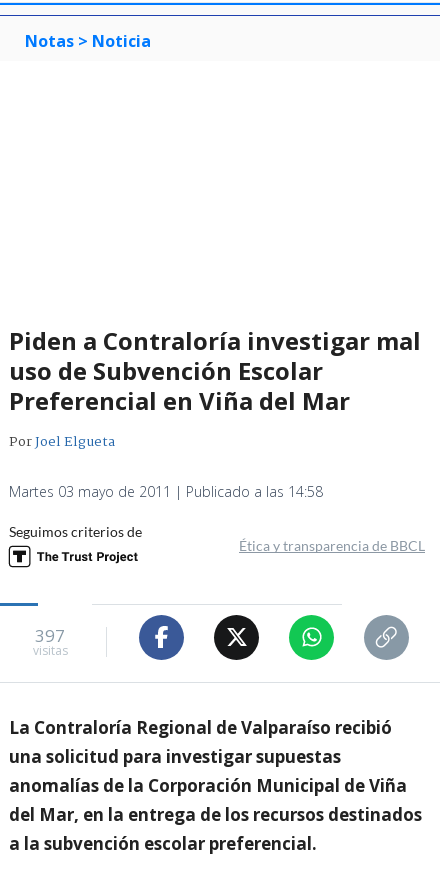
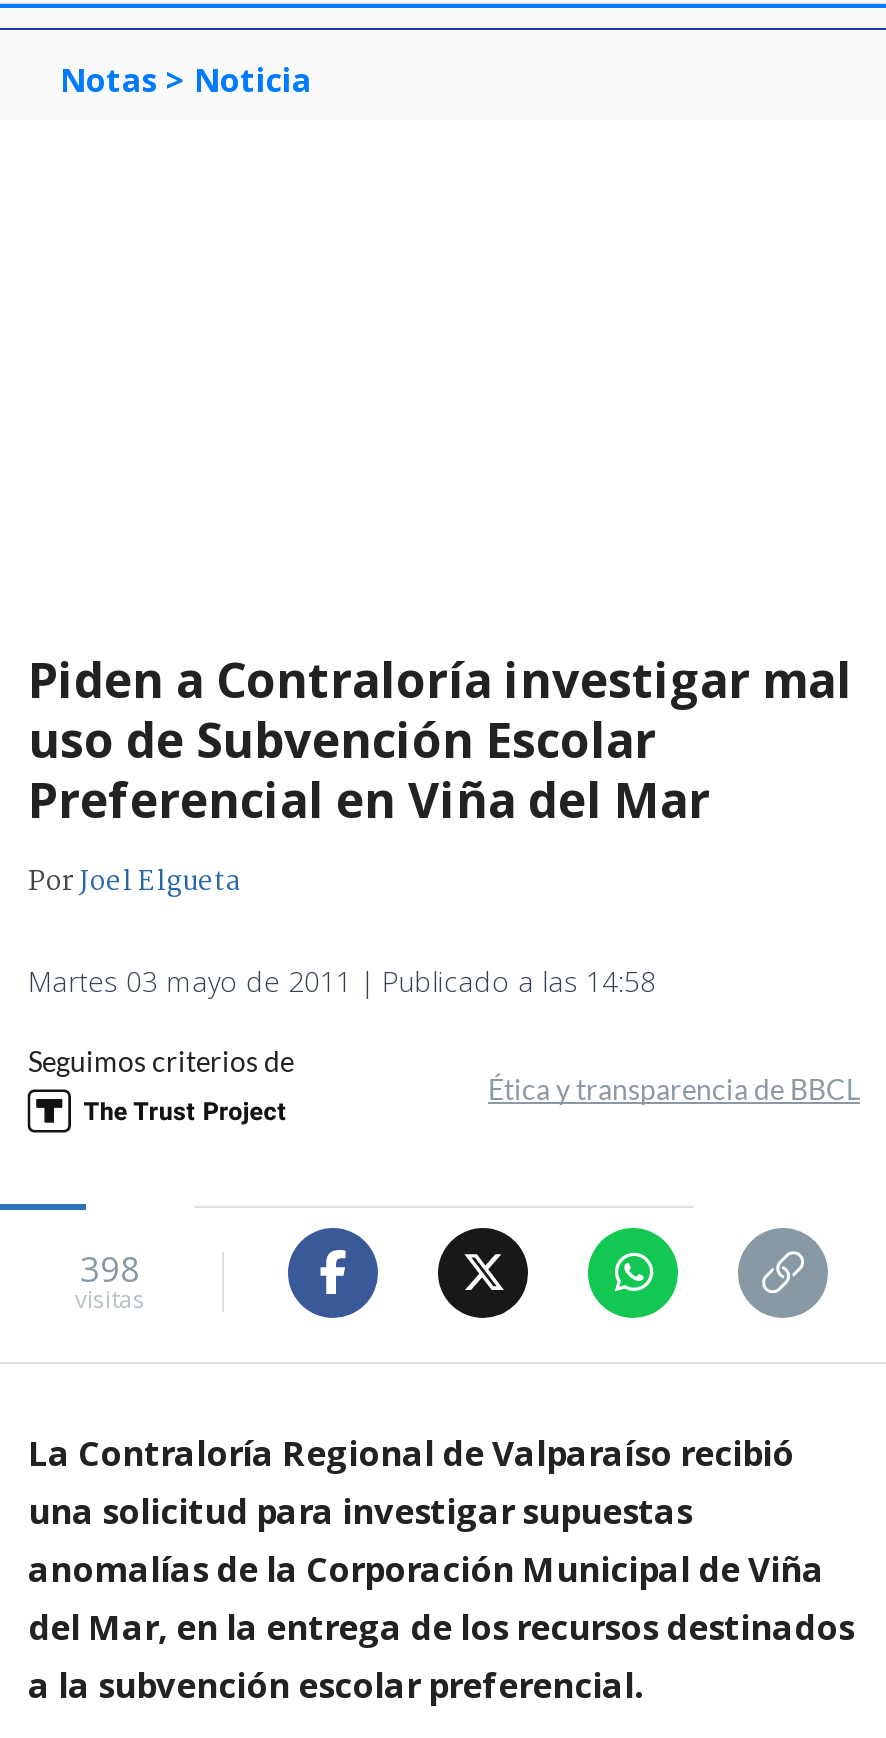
- 397
+ 398
